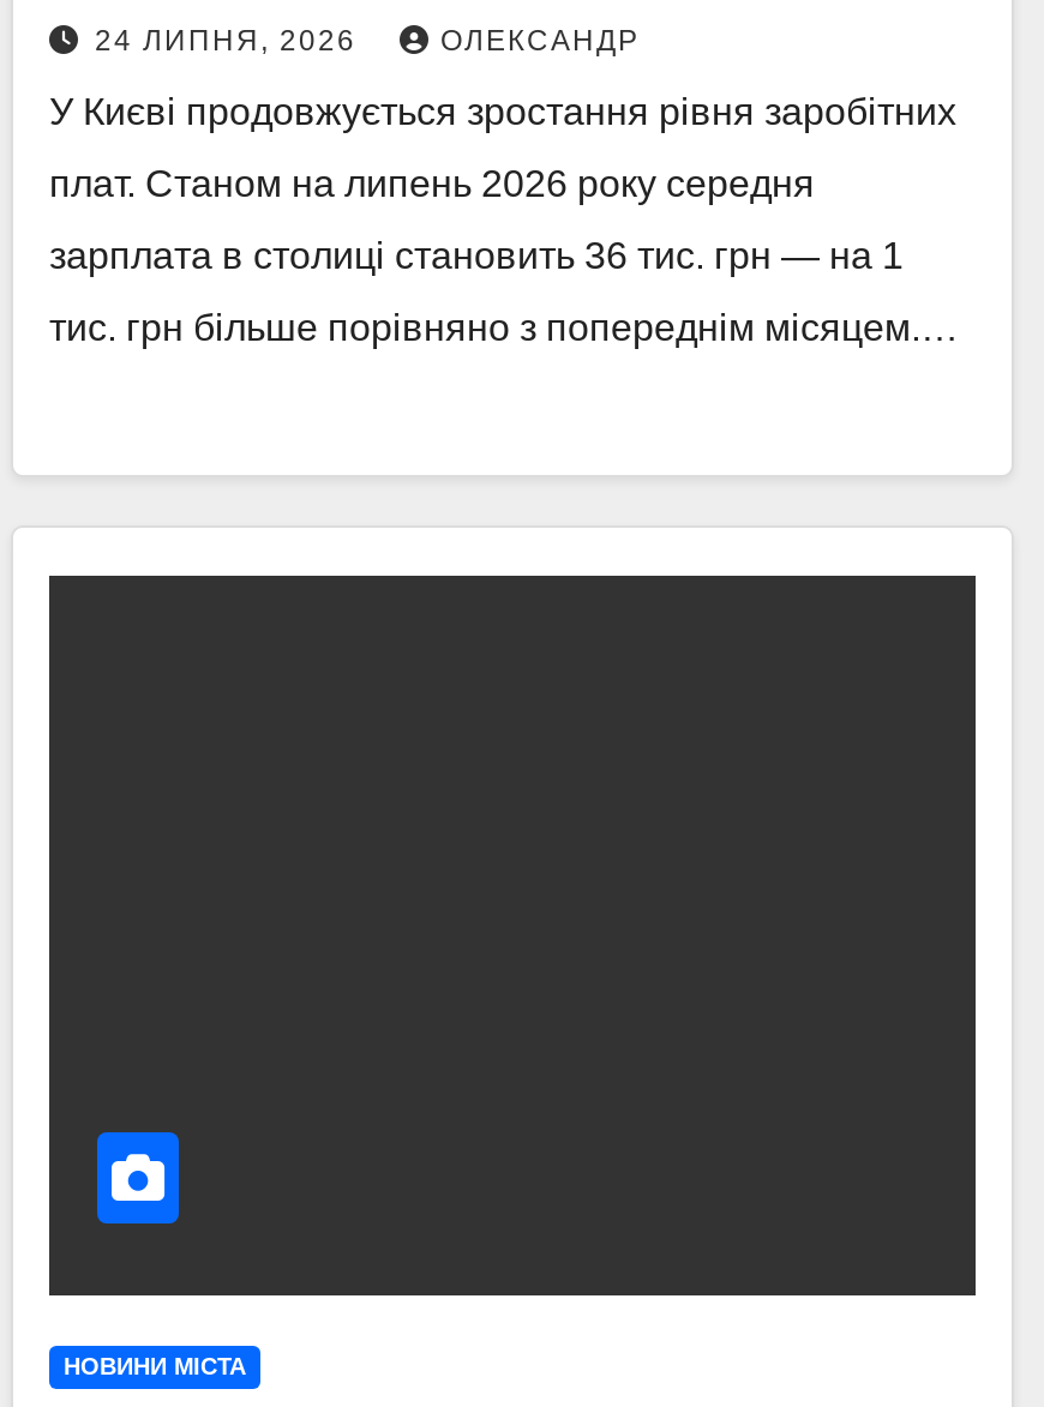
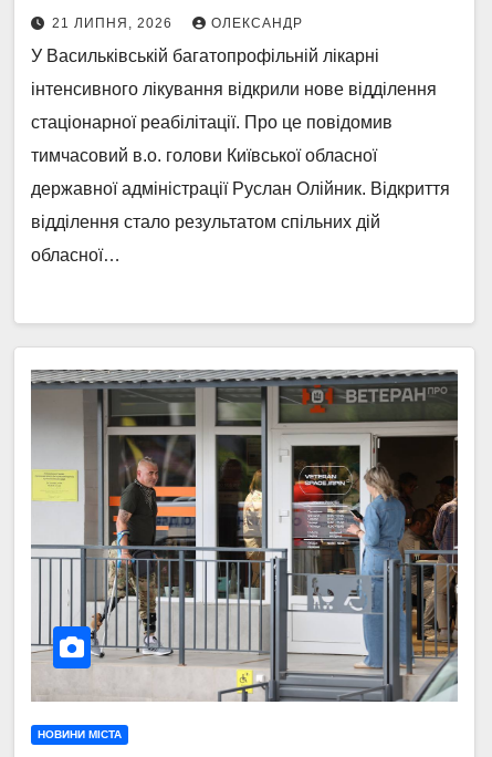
- 24 ЛИПНЯ, 2026
+ 21 ЛИПНЯ, 2026

+ [image]

- У Києві продовжується зростання рівня заробітних
- плат. Станом на липень 2026 року середня
- зарплата в столиці становить 36 тис. грн — на 1
- тис. грн більше порівняно з попереднім місяцем.…
+ У Васильківській багатопрофільній лікарні
+ інтенсивного лікування відкрили нове відділення
+ стаціонарної реабілітації. Про це повідомив
+ тимчасовий в.о. голови Київської обласної
+ державної адміністрації Руслан Олійник. Відкриття
+ відділення стало результатом спільних дій
+ обласної…
